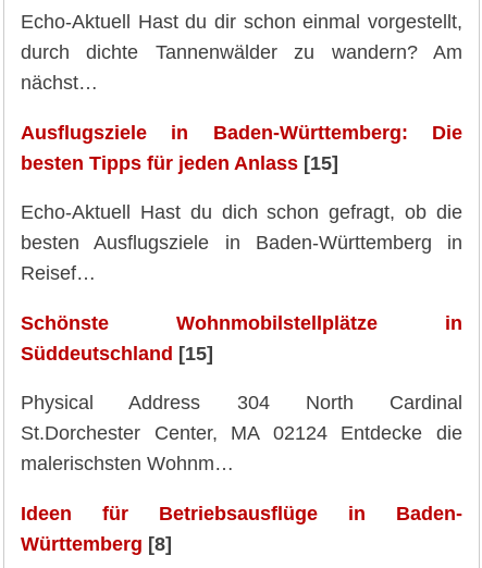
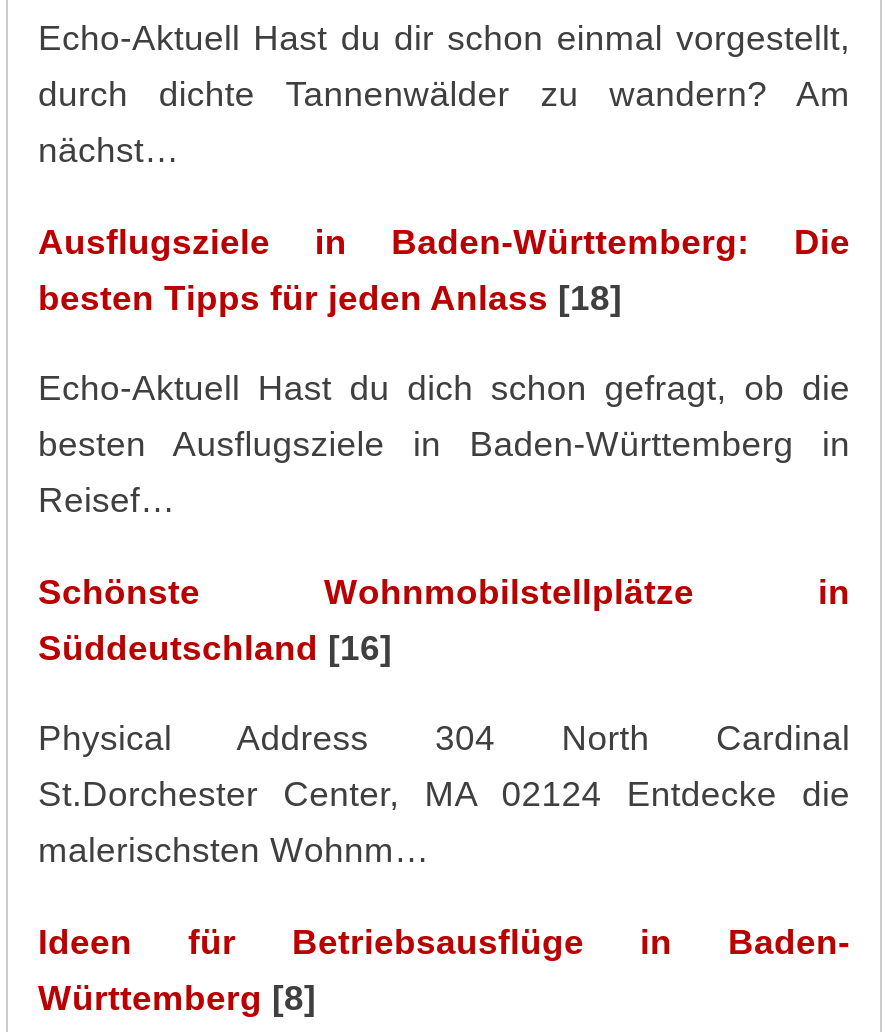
- besten Tipps für jeden Anlass [15]
+ besten Tipps für jeden Anlass [18]

- Süddeutschland [15]
+ Süddeutschland [16]
